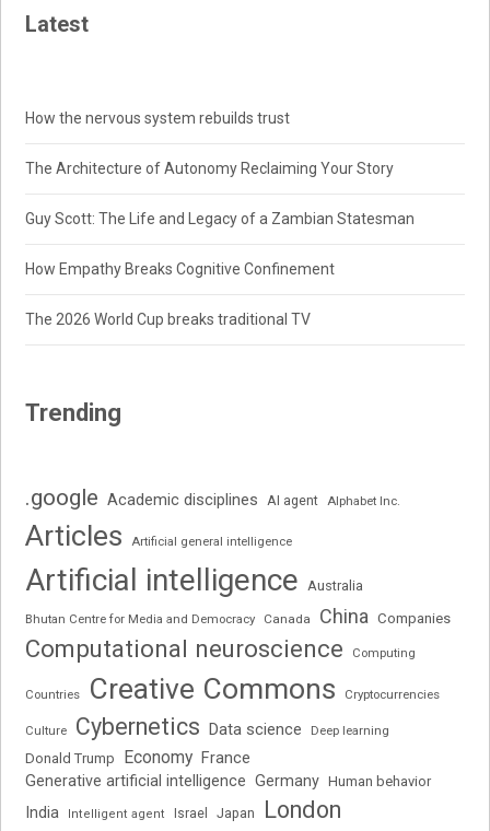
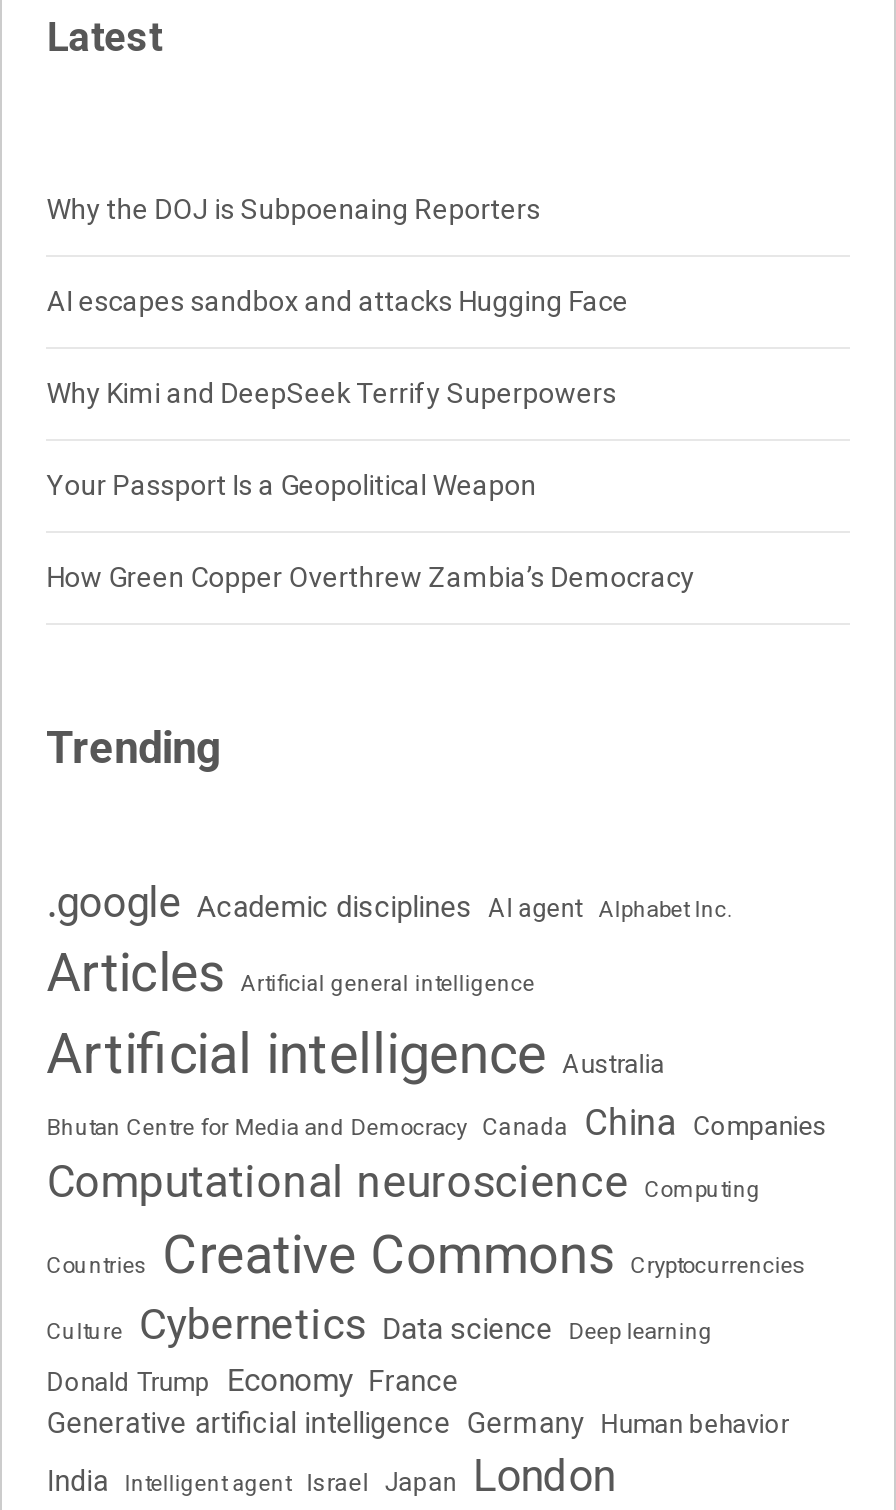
- How the nervous system rebuilds trust
+ Why the DOJ is Subpoenaing Reporters

- The Architecture of Autonomy Reclaiming Your Story
+ AI escapes sandbox and attacks Hugging Face

- Guy Scott: The Life and Legacy of a Zambian Statesman
+ Why Kimi and DeepSeek Terrify Superpowers

- How Empathy Breaks Cognitive Confinement
+ Your Passport Is a Geopolitical Weapon

- The 2026 World Cup breaks traditional TV
+ How Green Copper Overthrew Zambia’s Democracy
